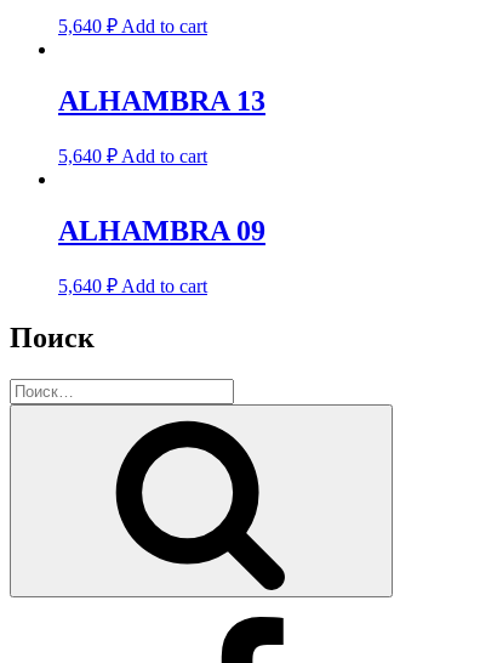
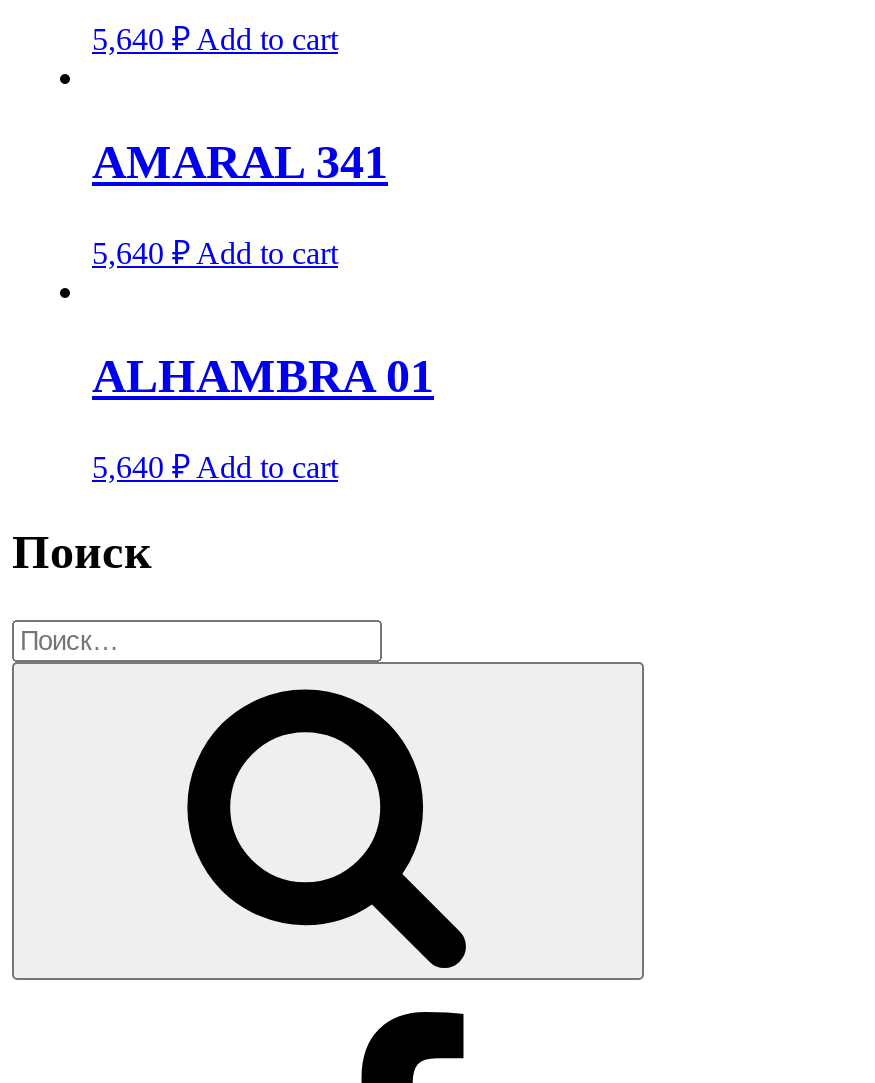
- ALHAMBRA 13
+ AMARAL 341

- ALHAMBRA 09
+ ALHAMBRA 01
